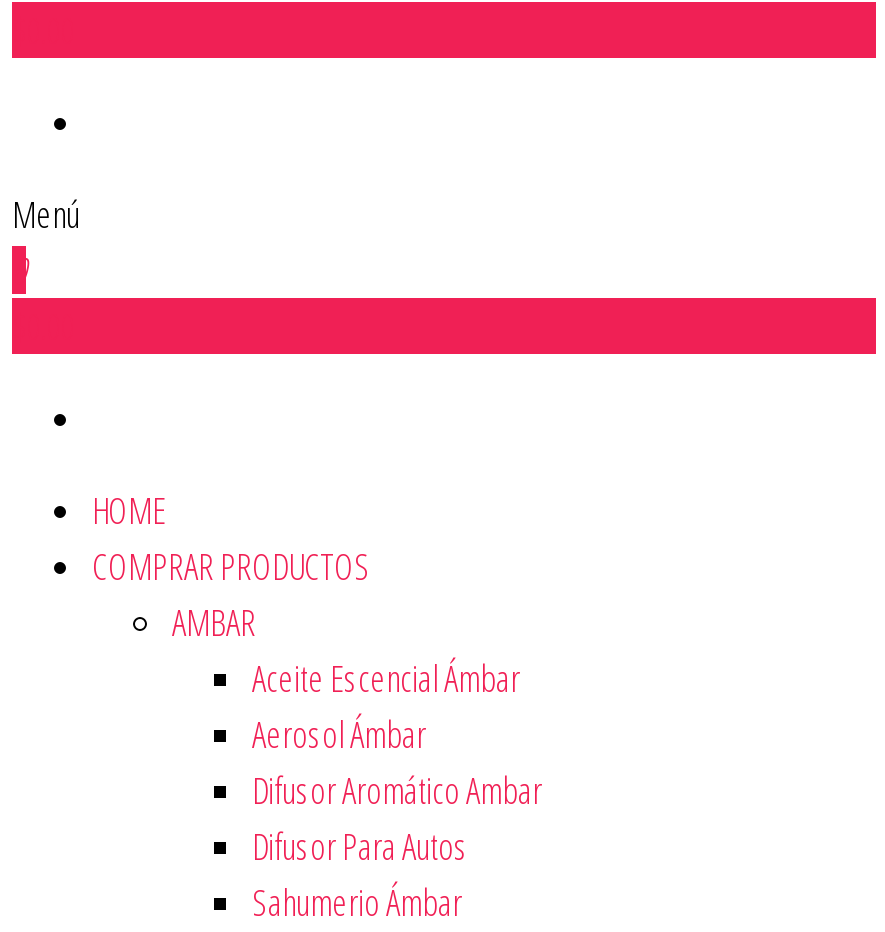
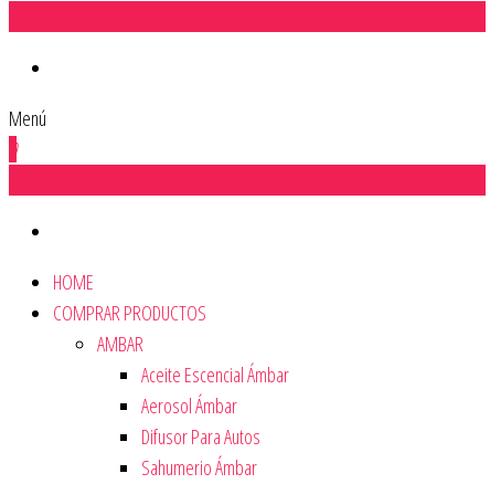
- Difusor Aromático Ambar
